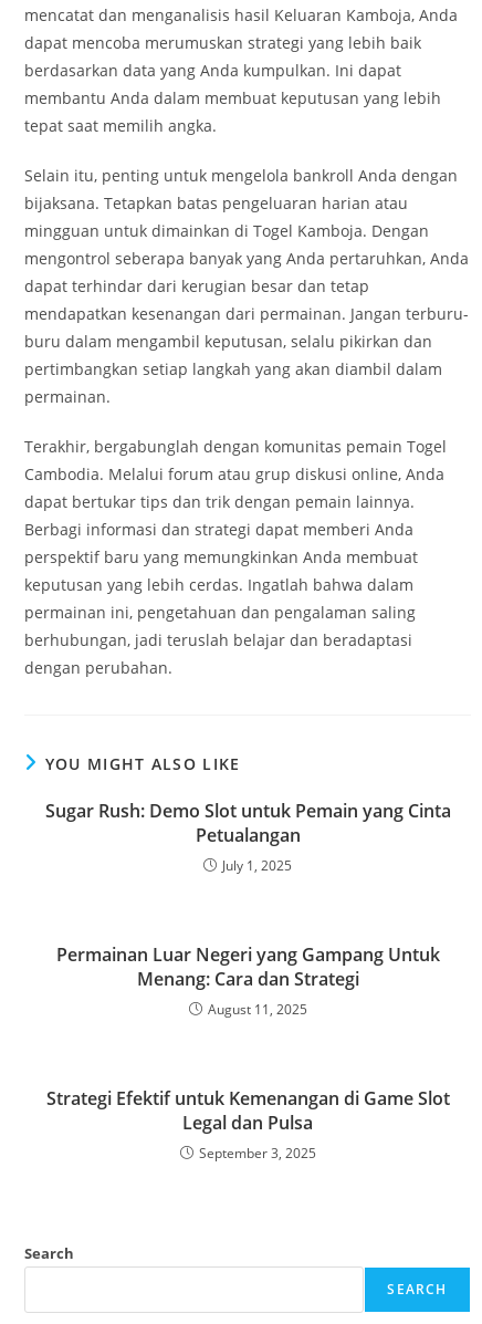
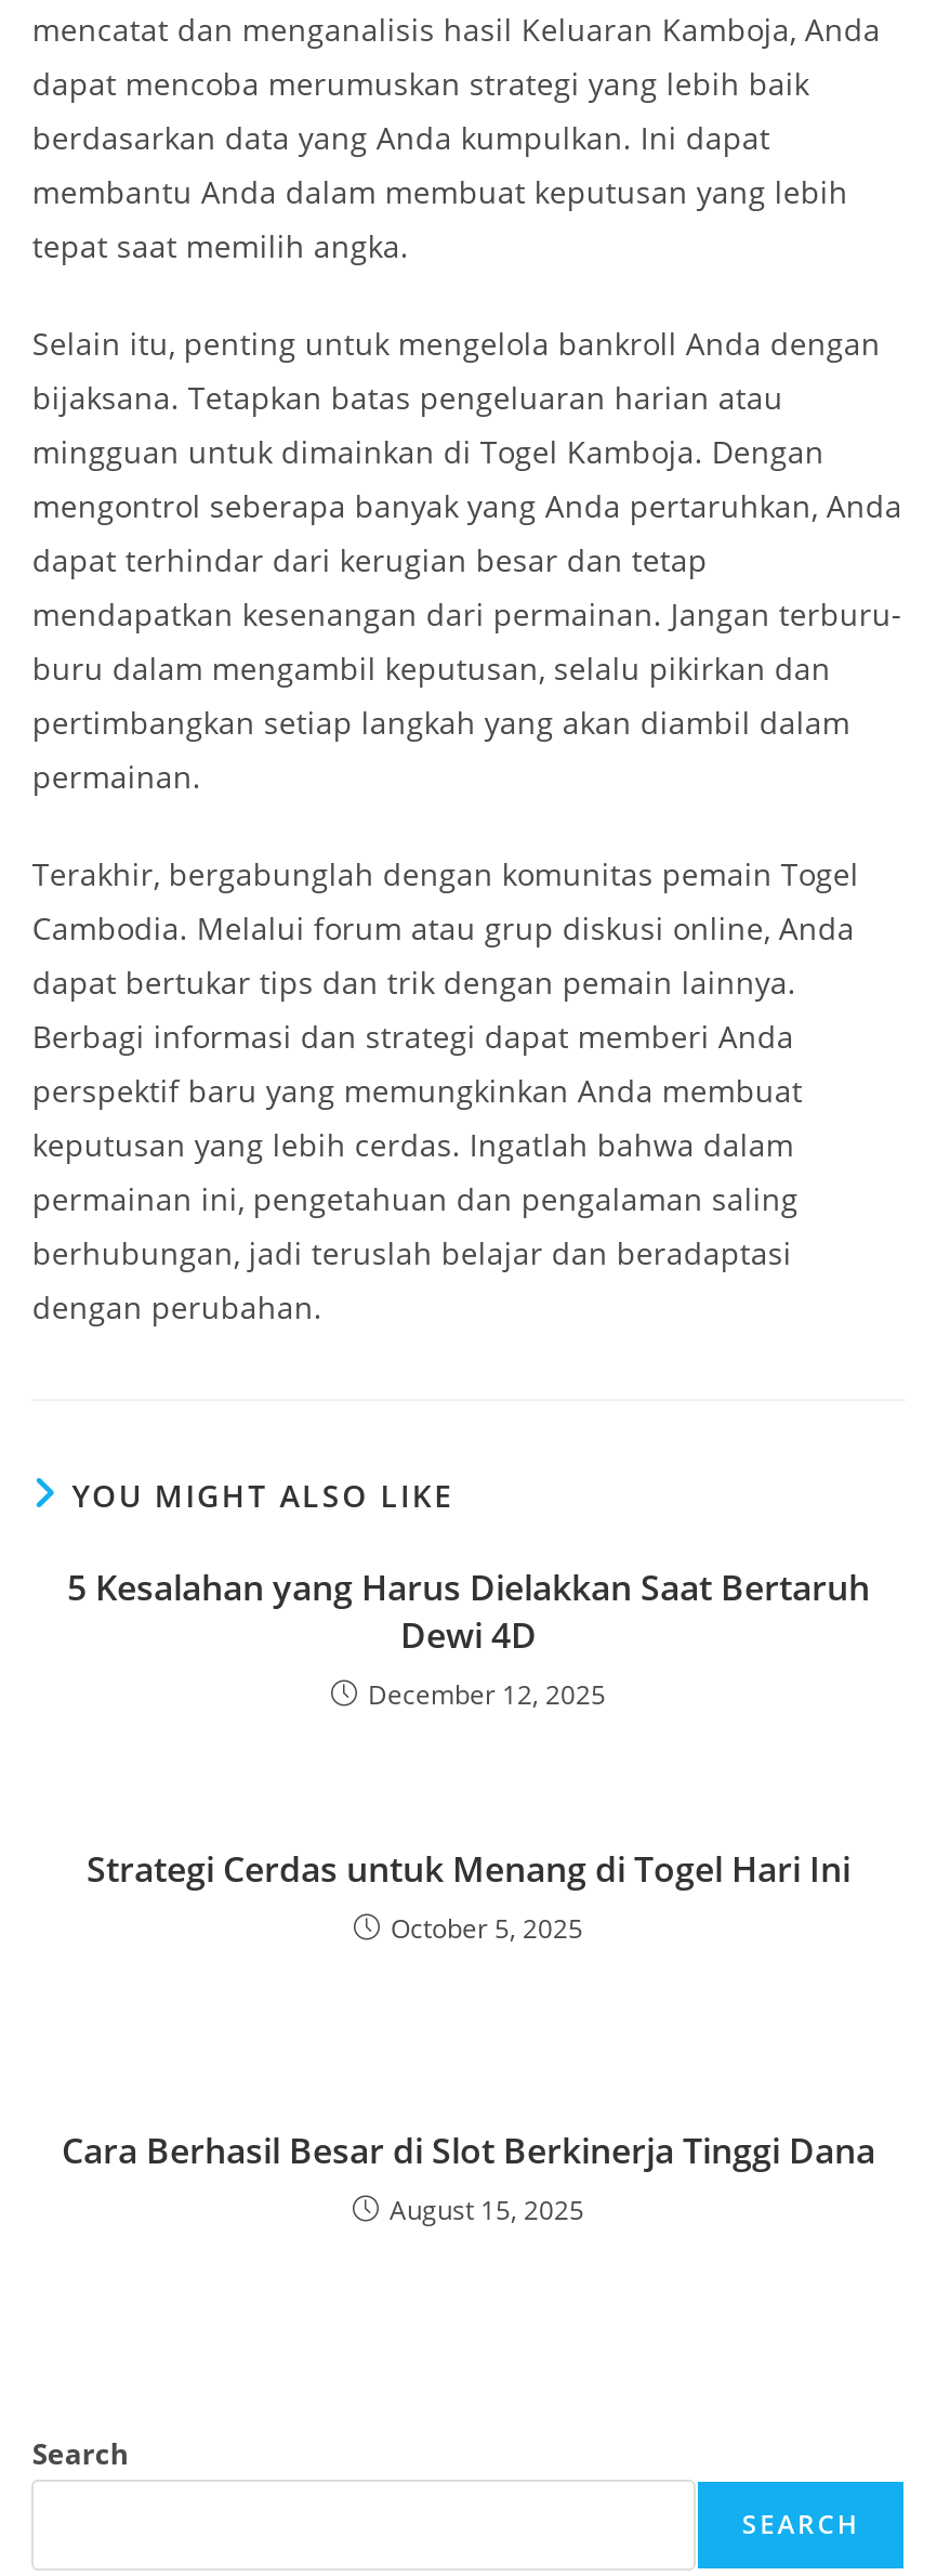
- Sugar Rush: Demo Slot untuk Pemain yang Cinta
- Petualangan
- July 1, 2025
+ 5 Kesalahan yang Harus Dielakkan Saat Bertaruh
+ Dewi 4D
+ December 12, 2025

- Permainan Luar Negeri yang Gampang Untuk
- Menang: Cara dan Strategi
- August 11, 2025
+ Strategi Cerdas untuk Menang di Togel Hari Ini
+ October 5, 2025

- Strategi Efektif untuk Kemenangan di Game Slot
- Legal dan Pulsa
- September 3, 2025
+ Cara Berhasil Besar di Slot Berkinerja Tinggi Dana
+ August 15, 2025
